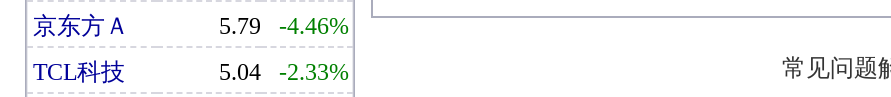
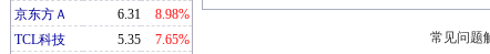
- 5.79
+ 6.31

- -4.46%
+ 8.98%

- 5.04
+ 5.35

- -2.33%
+ 7.65%
